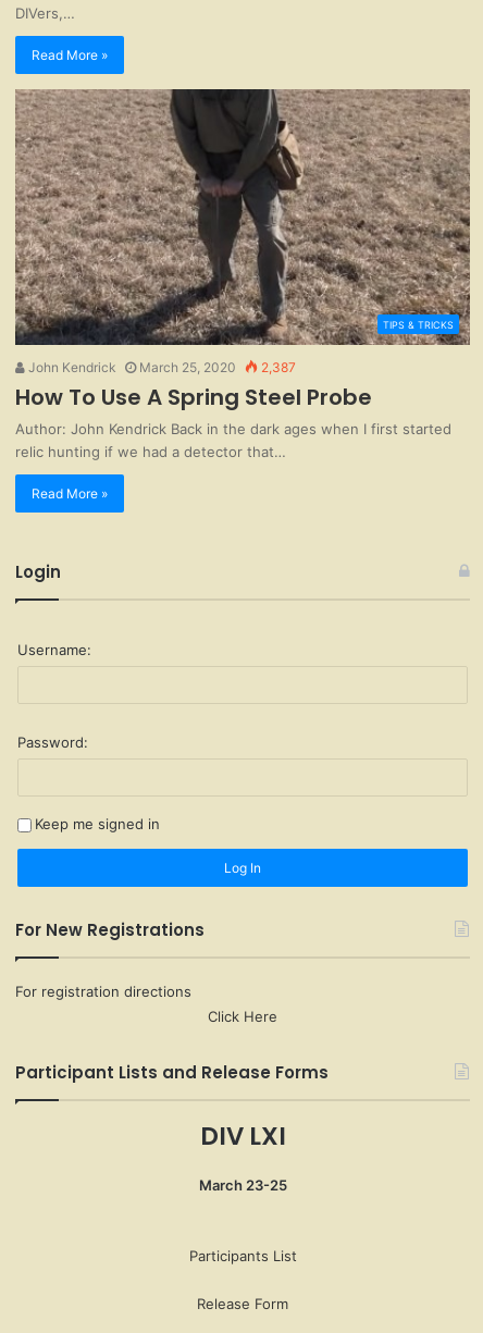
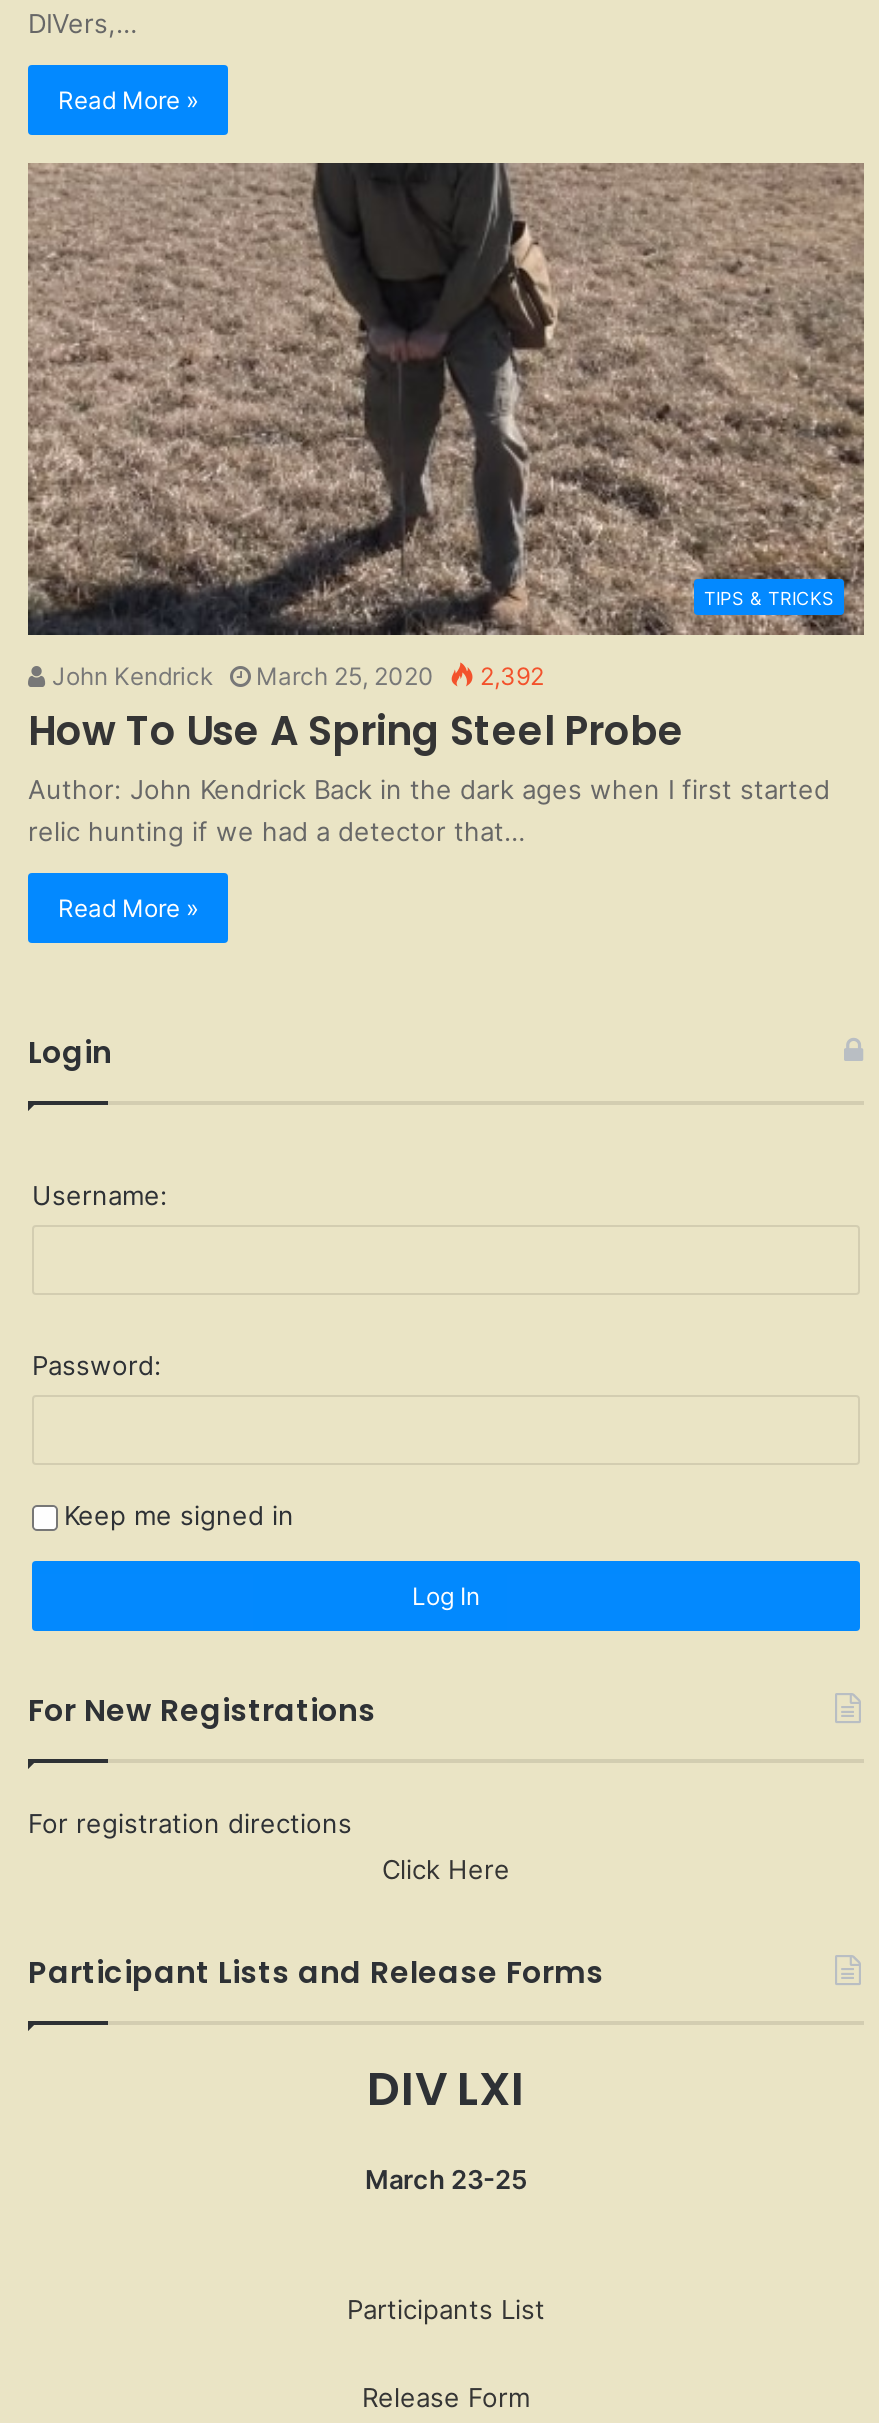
- John Kendrick March 25, 2020 2,387
+ John Kendrick March 25, 2020 2,392
